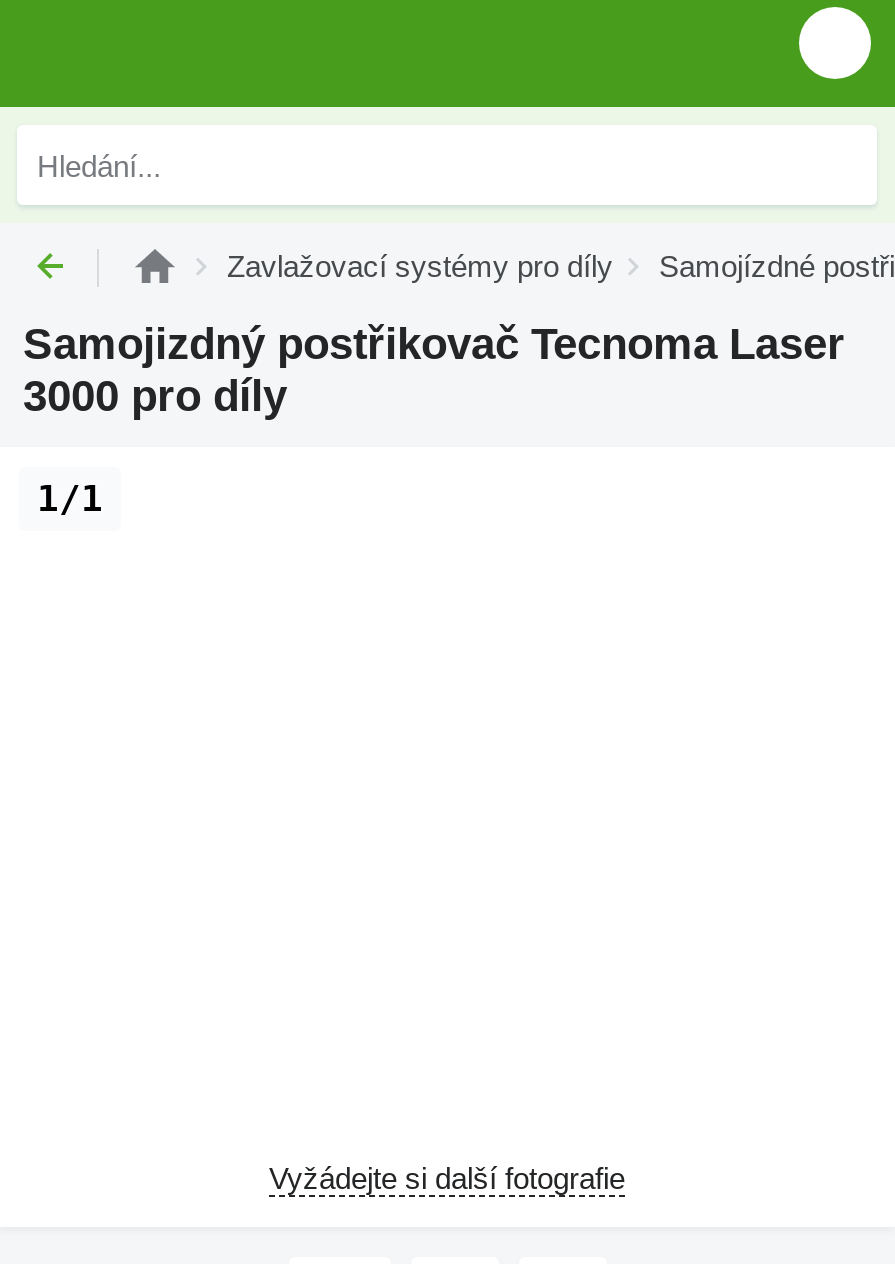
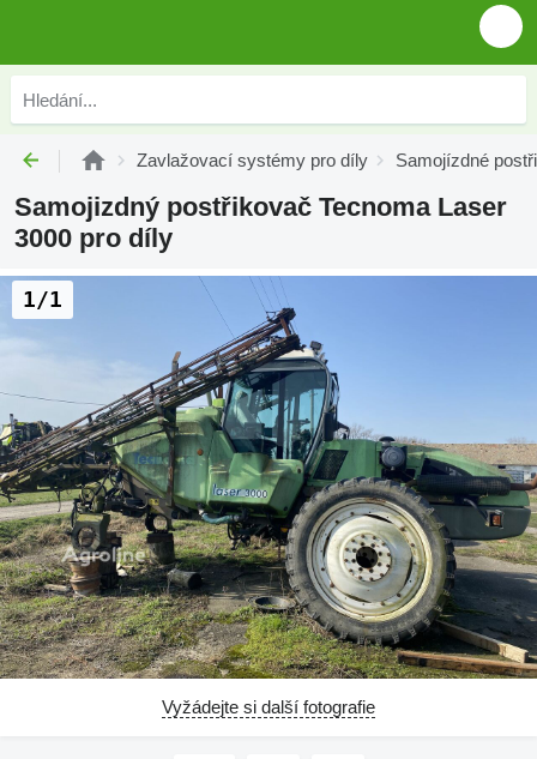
+ [image]
